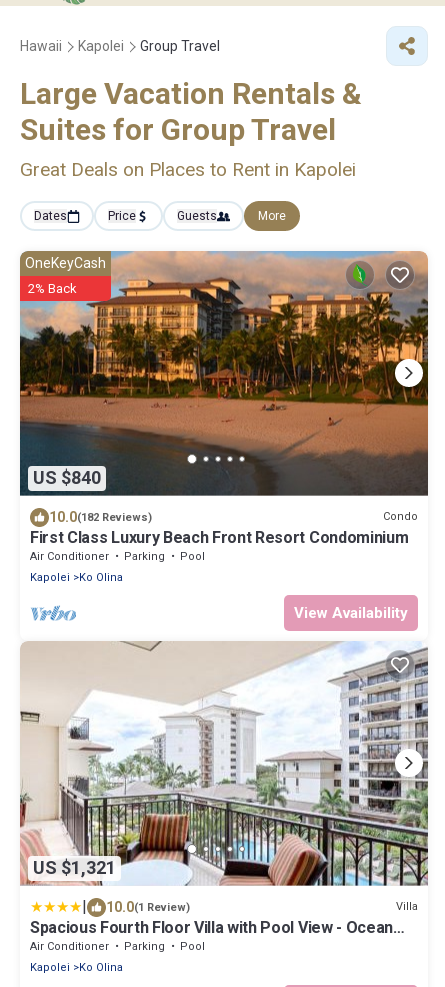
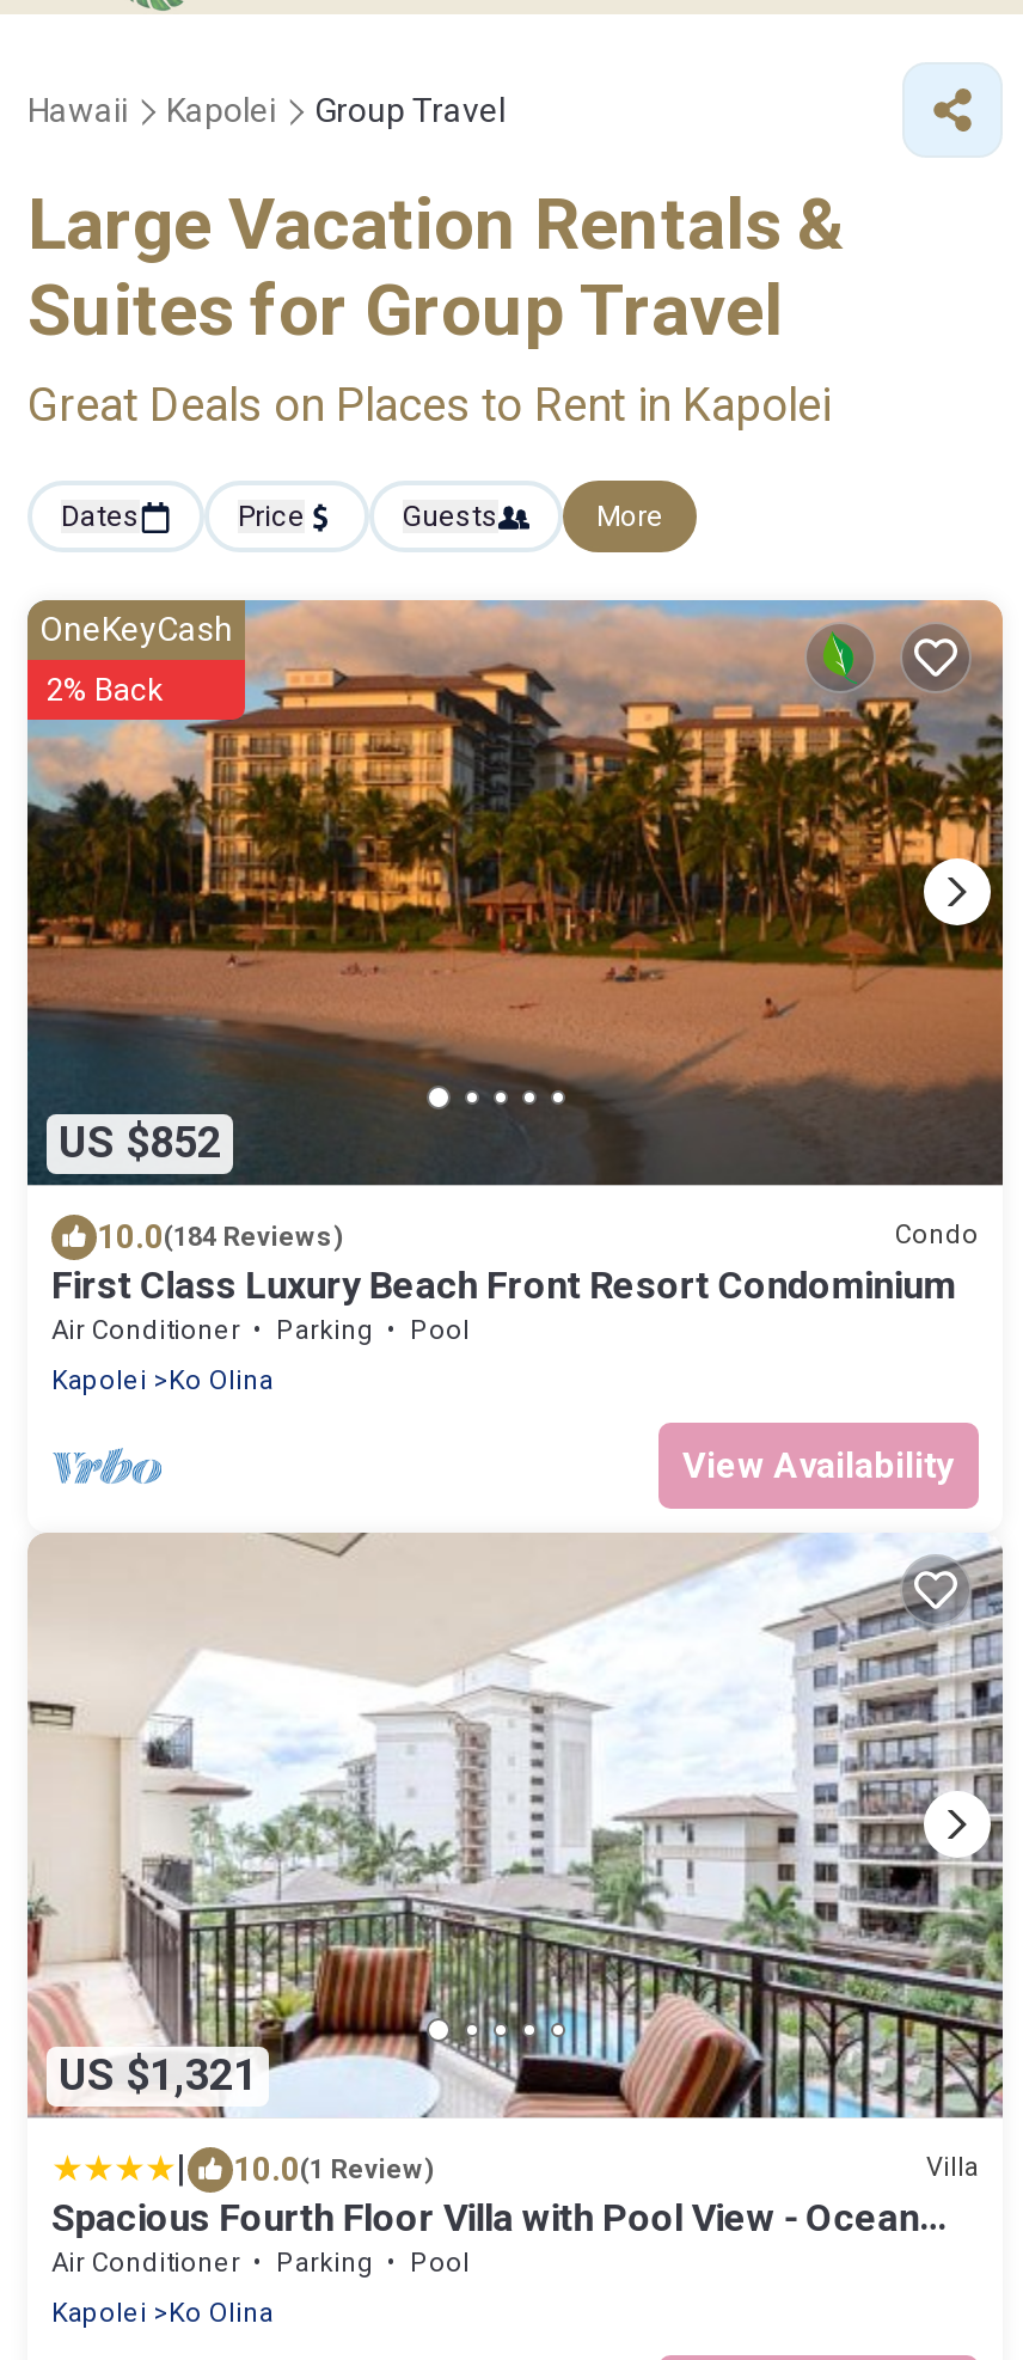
- US $840
+ US $852

- 10.0(182 Reviews)
+ 10.0(184 Reviews)
